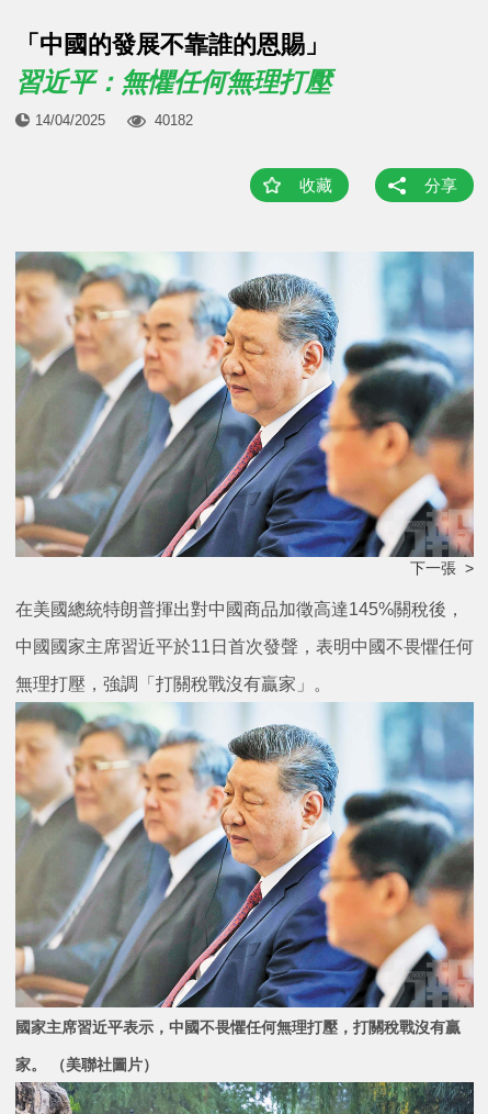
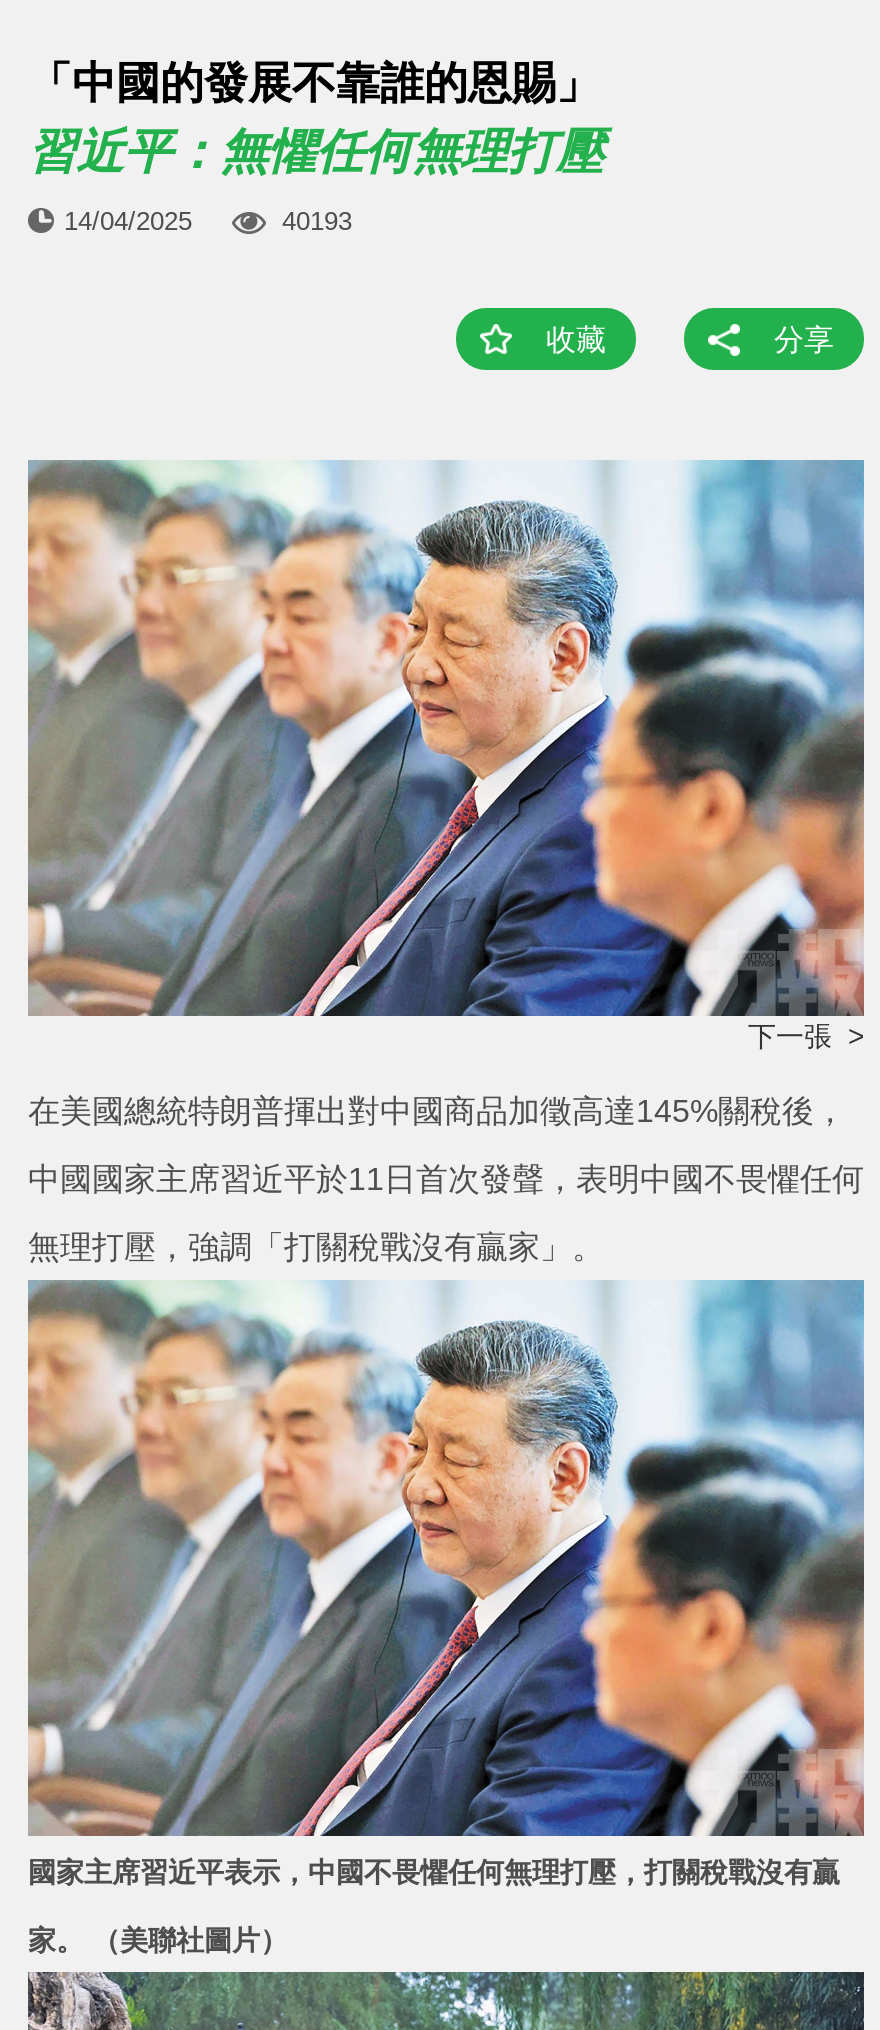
- 40182
+ 40193
